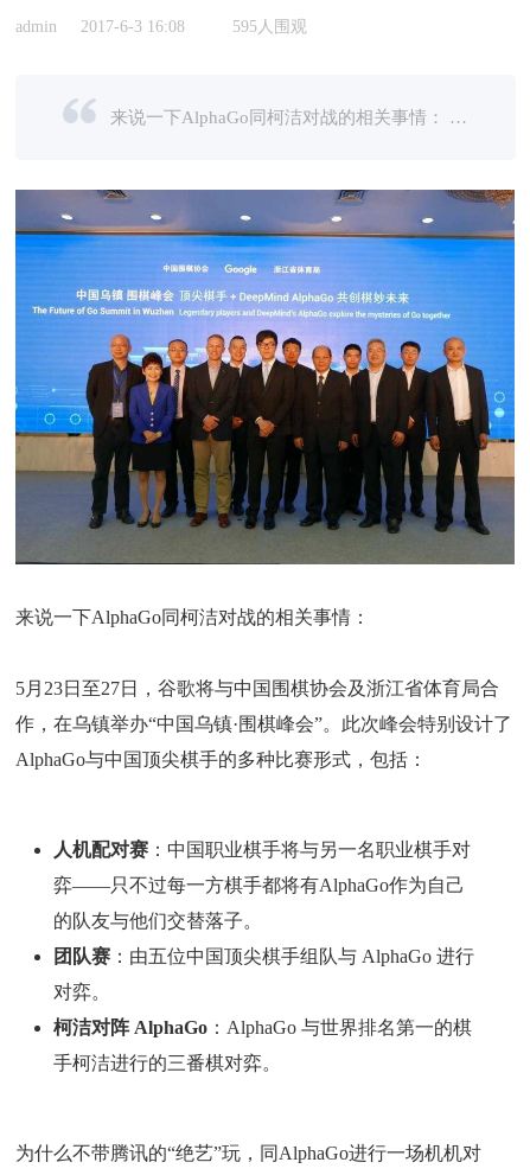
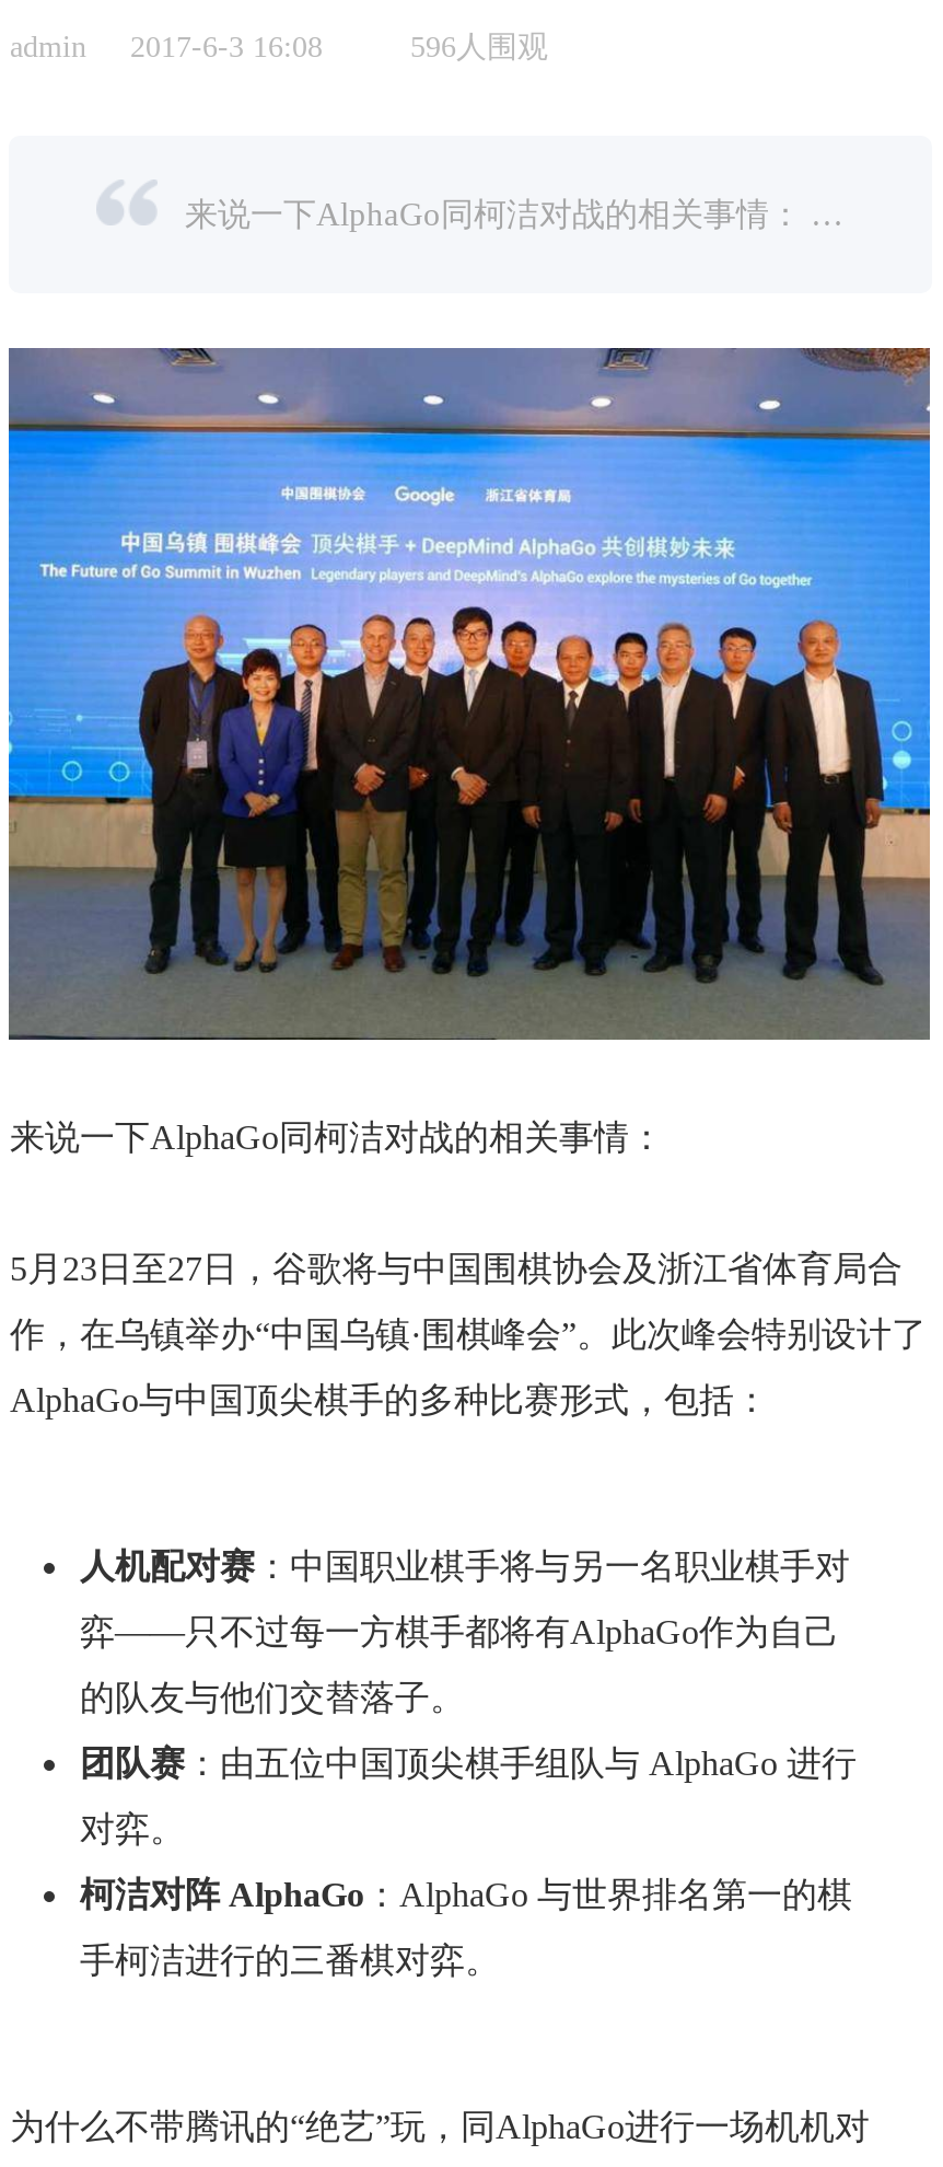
- 595人围观
+ 596人围观
